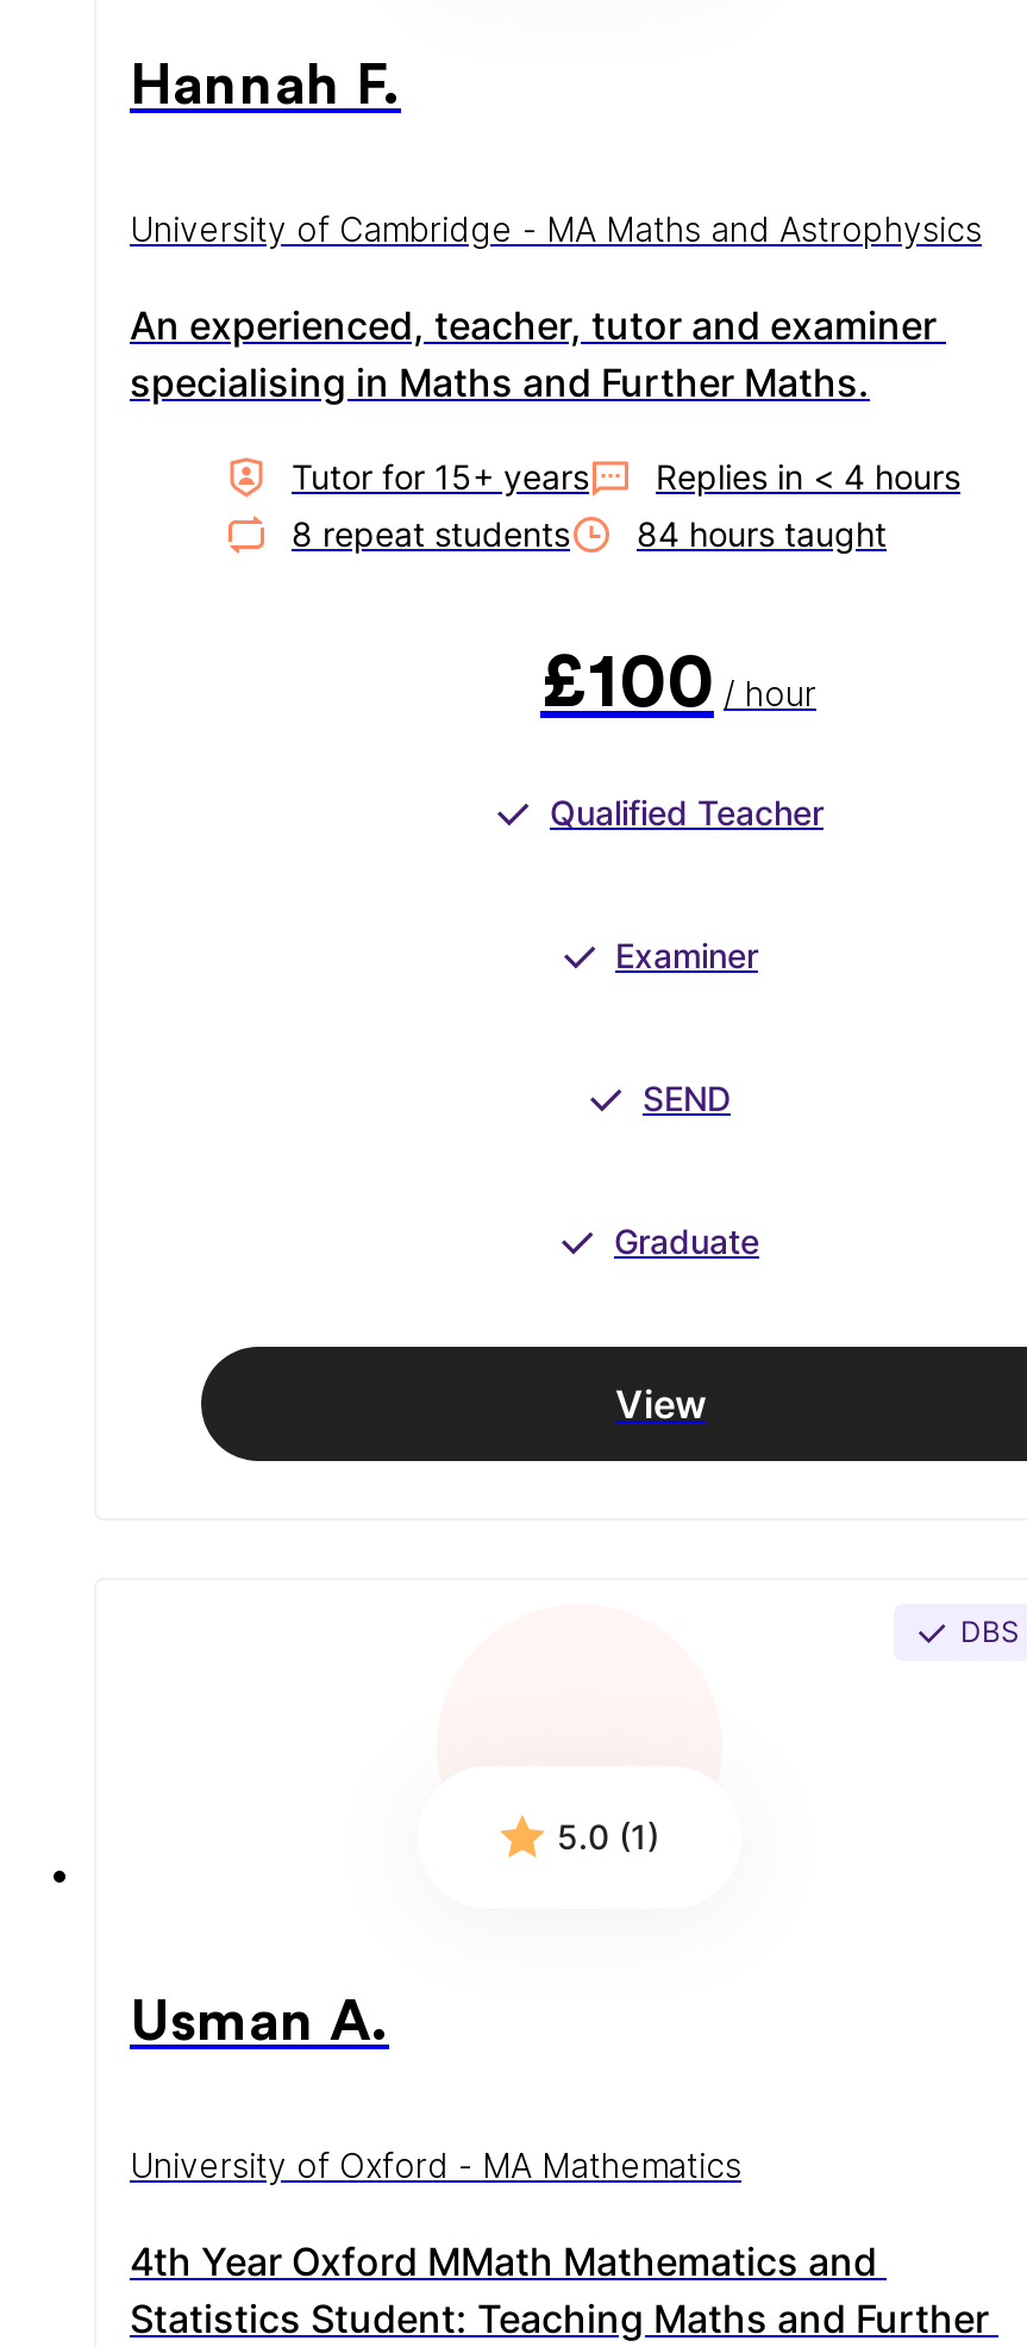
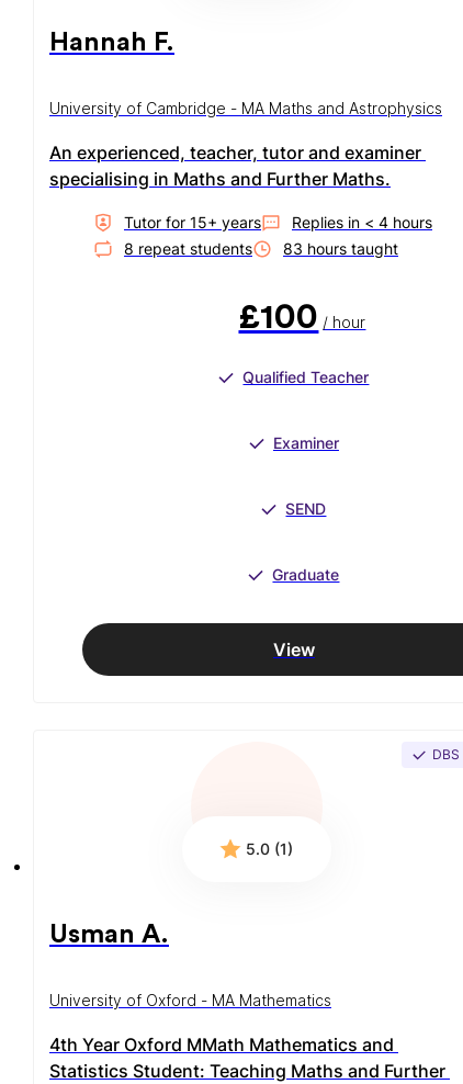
- 8 repeat students 84 hours taught
+ 8 repeat students 83 hours taught
